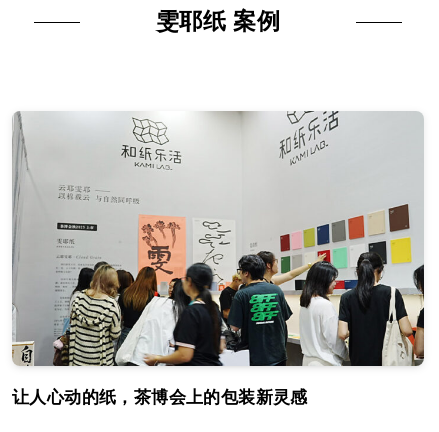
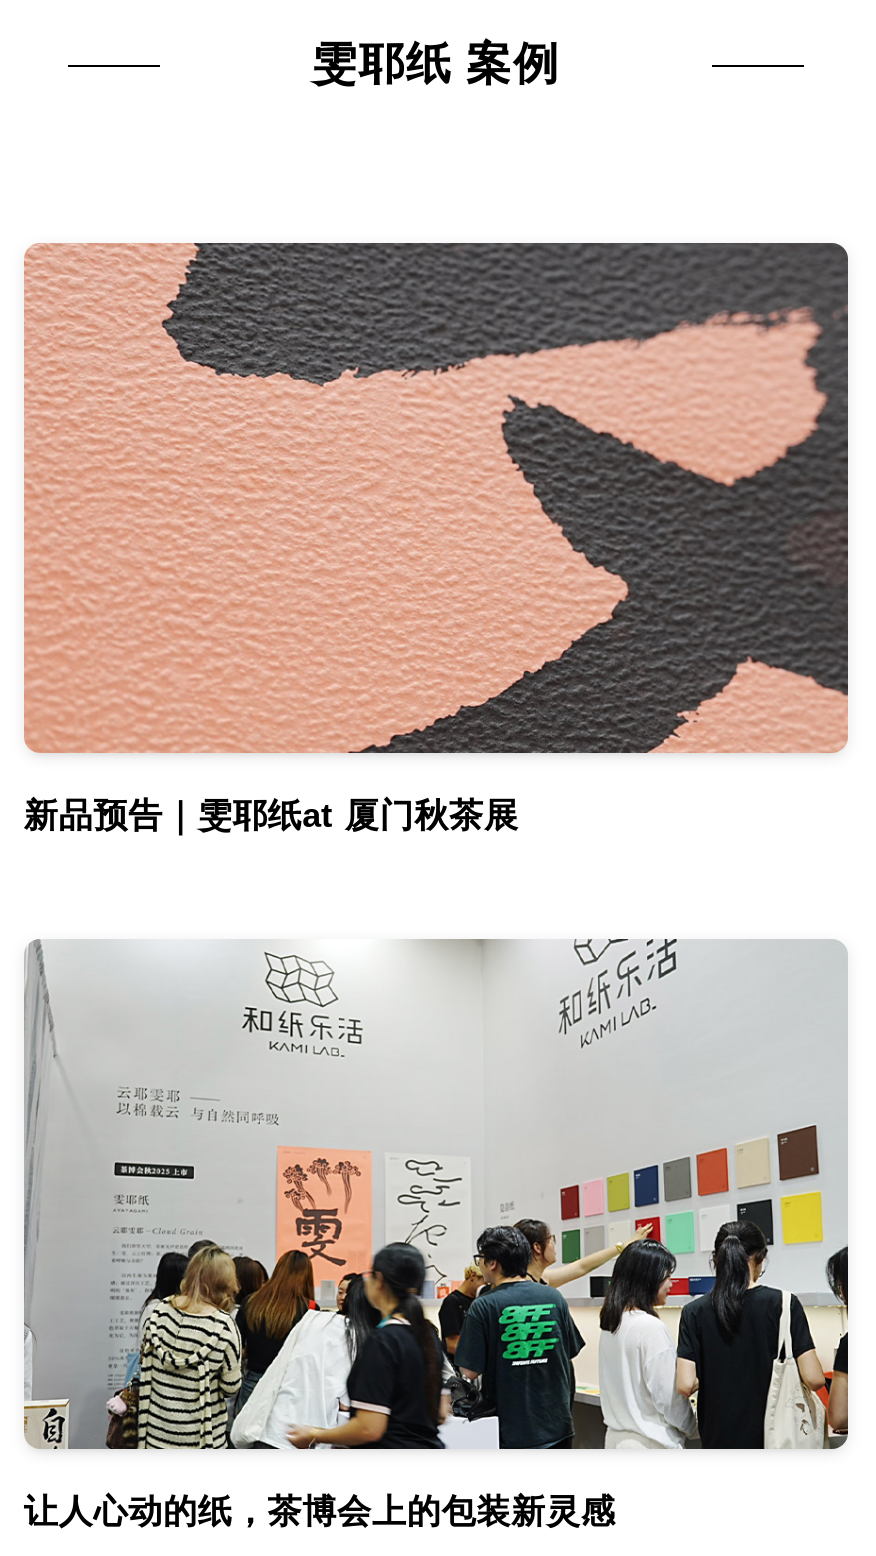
+ [image]
+ 新品预告｜雯耶纸at 厦门秋茶展
